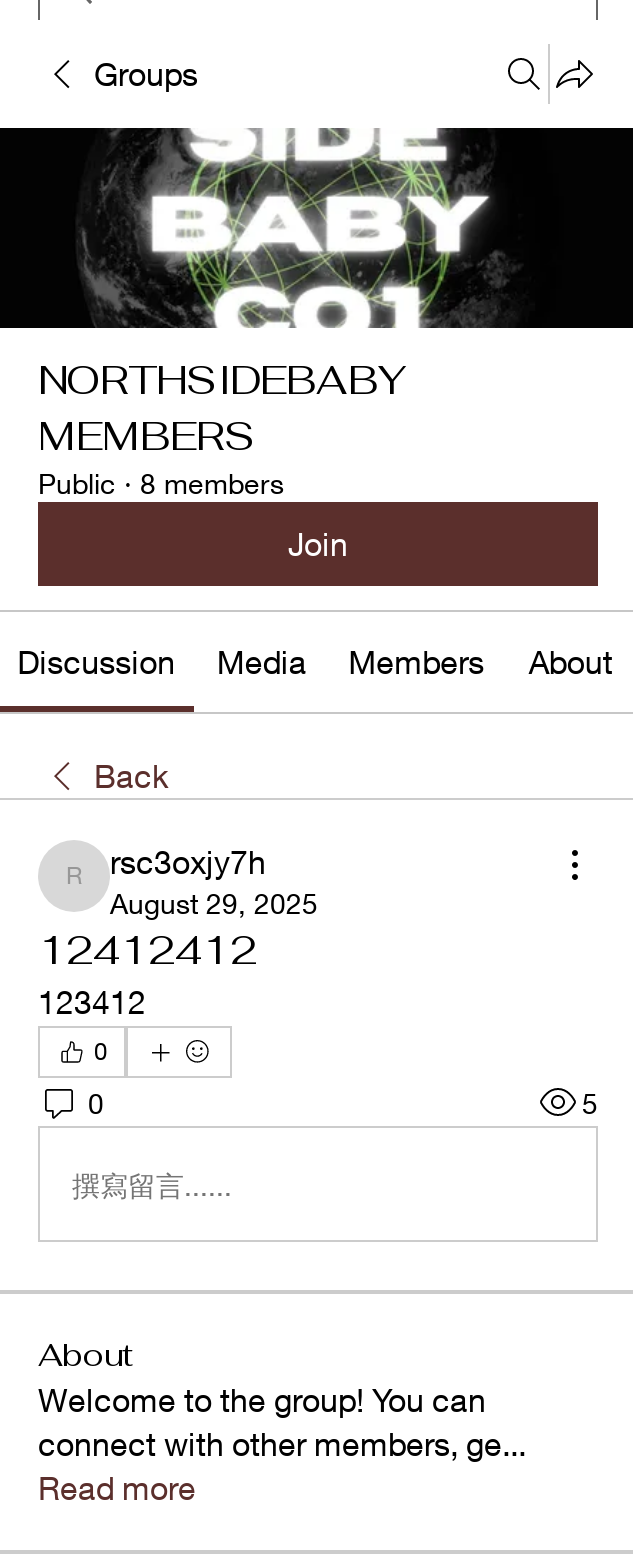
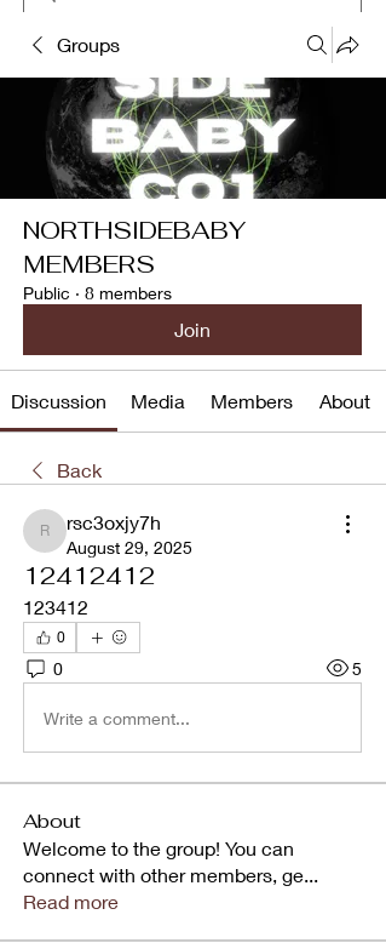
- 撰寫留言......
+ Write a comment...
